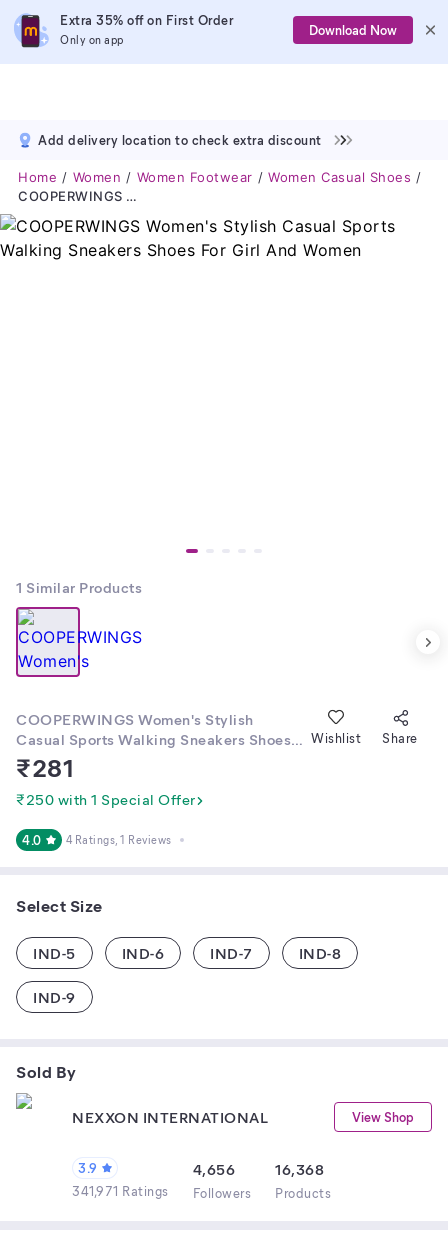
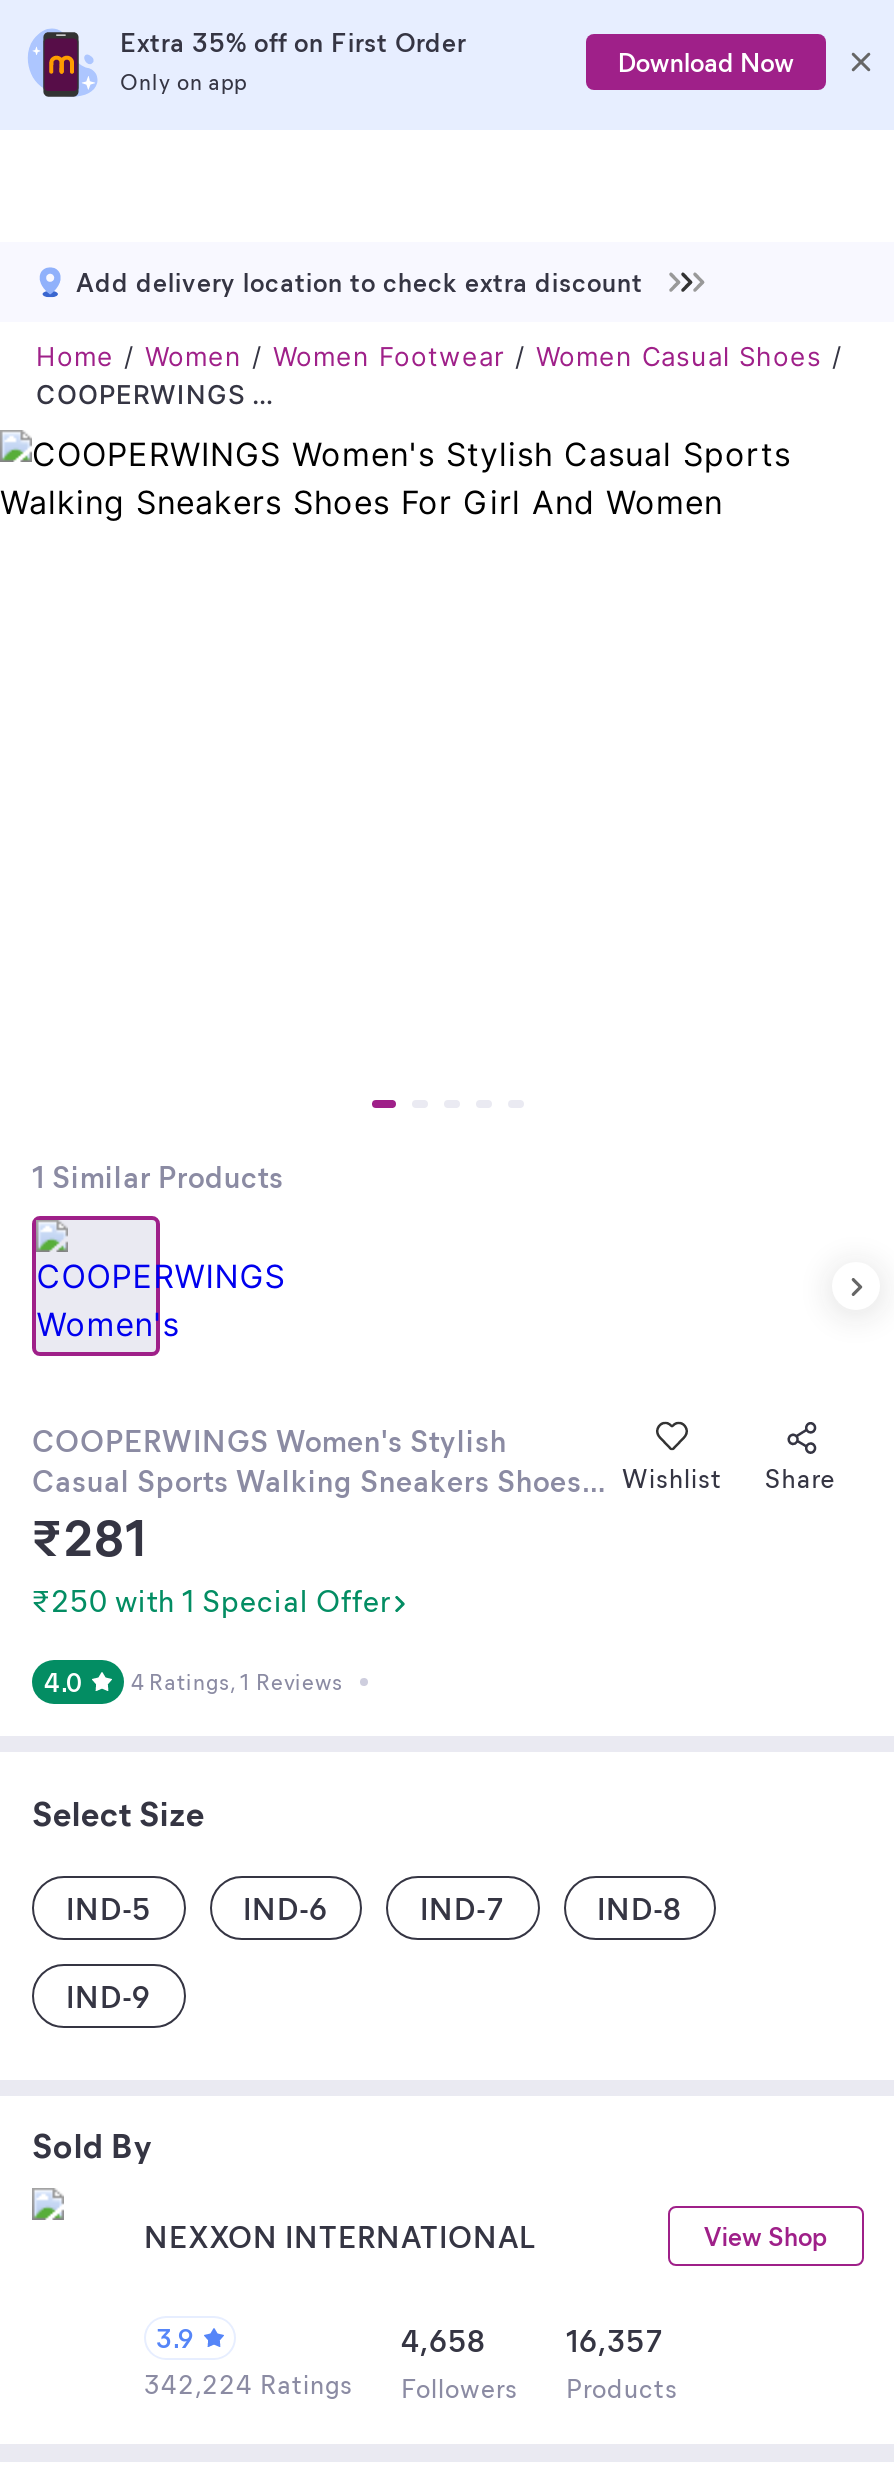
- 4,656
+ 4,658

- 16,368
+ 16,357

- 341,971 Ratings Followers Products
+ 342,224 Ratings Followers Products
